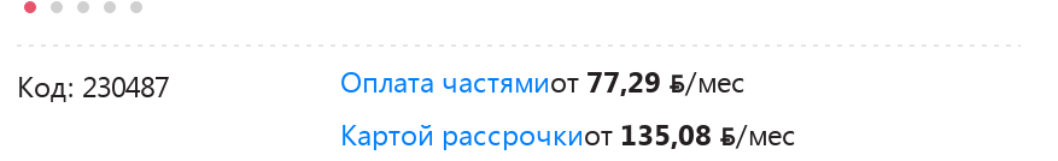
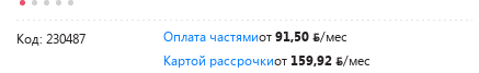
- Оплата частямиот 77,29
+ Оплата частямиот 91,50

- Картой рассрочкиот 135,08
+ Картой рассрочкиот 159,92
